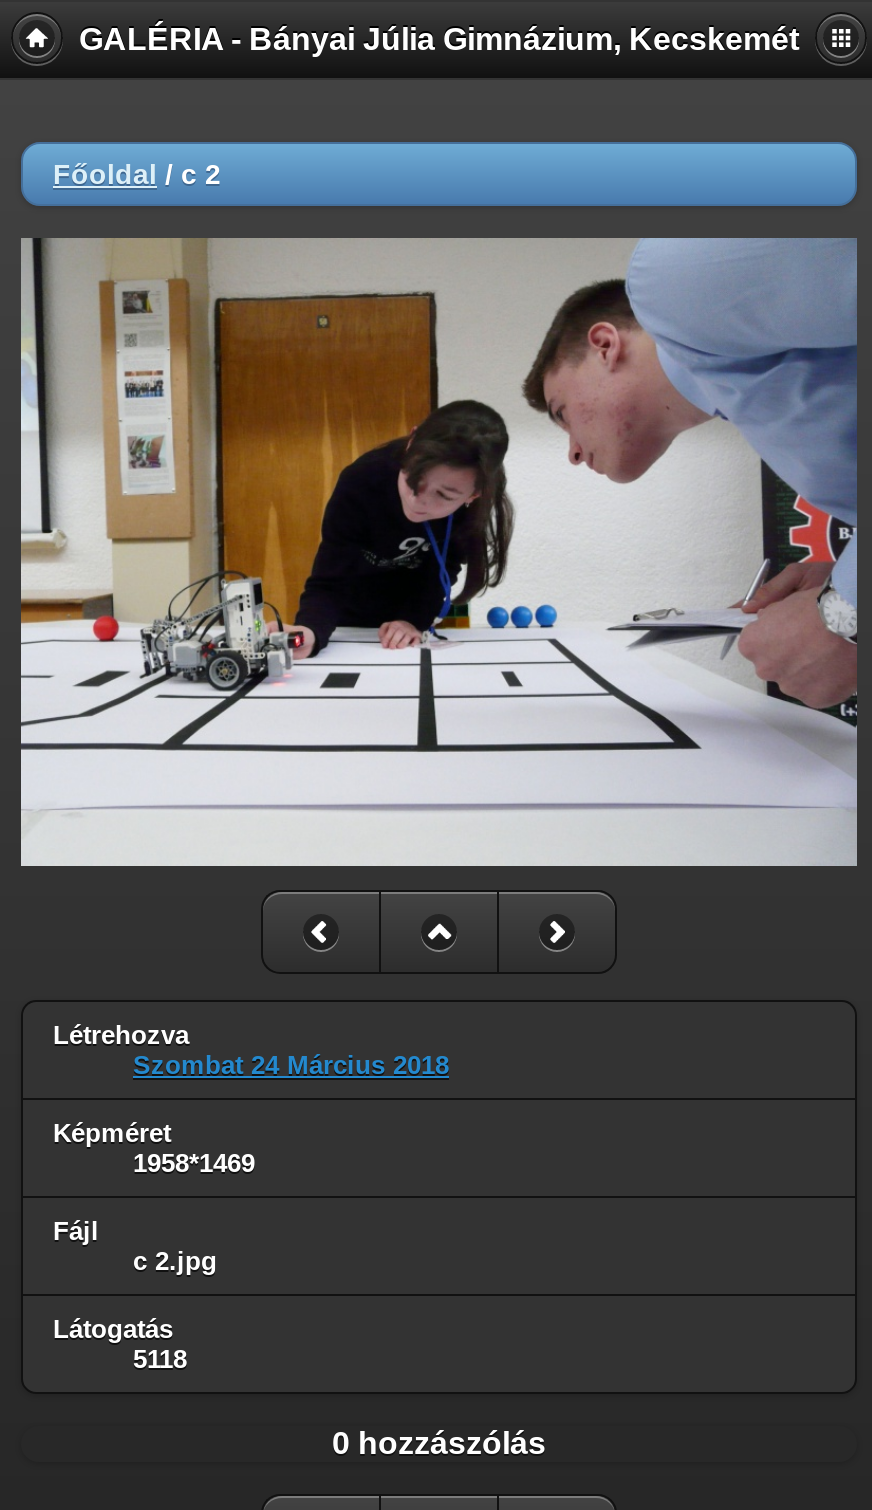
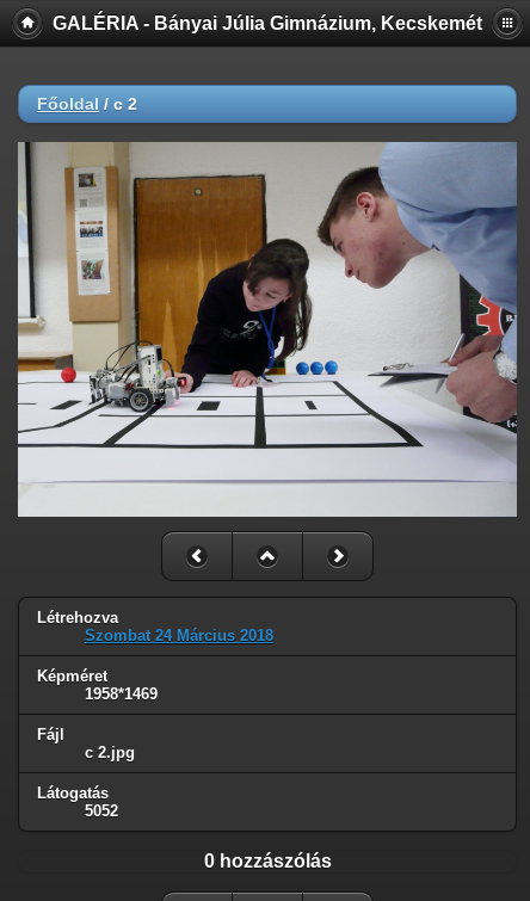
- 5118
+ 5052
